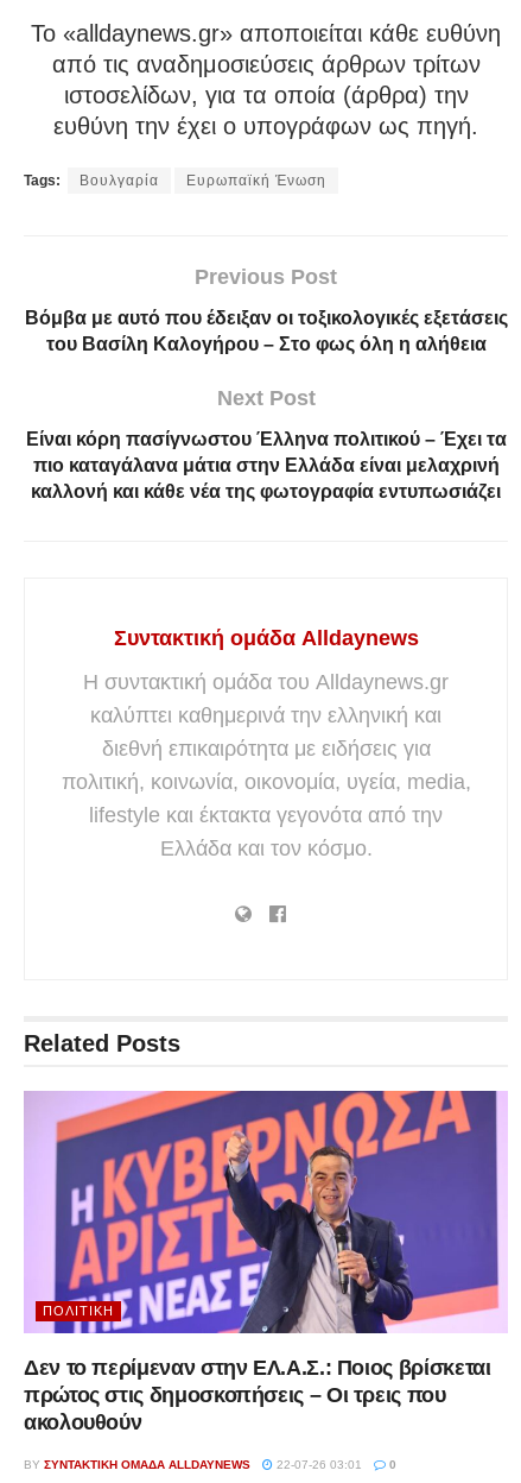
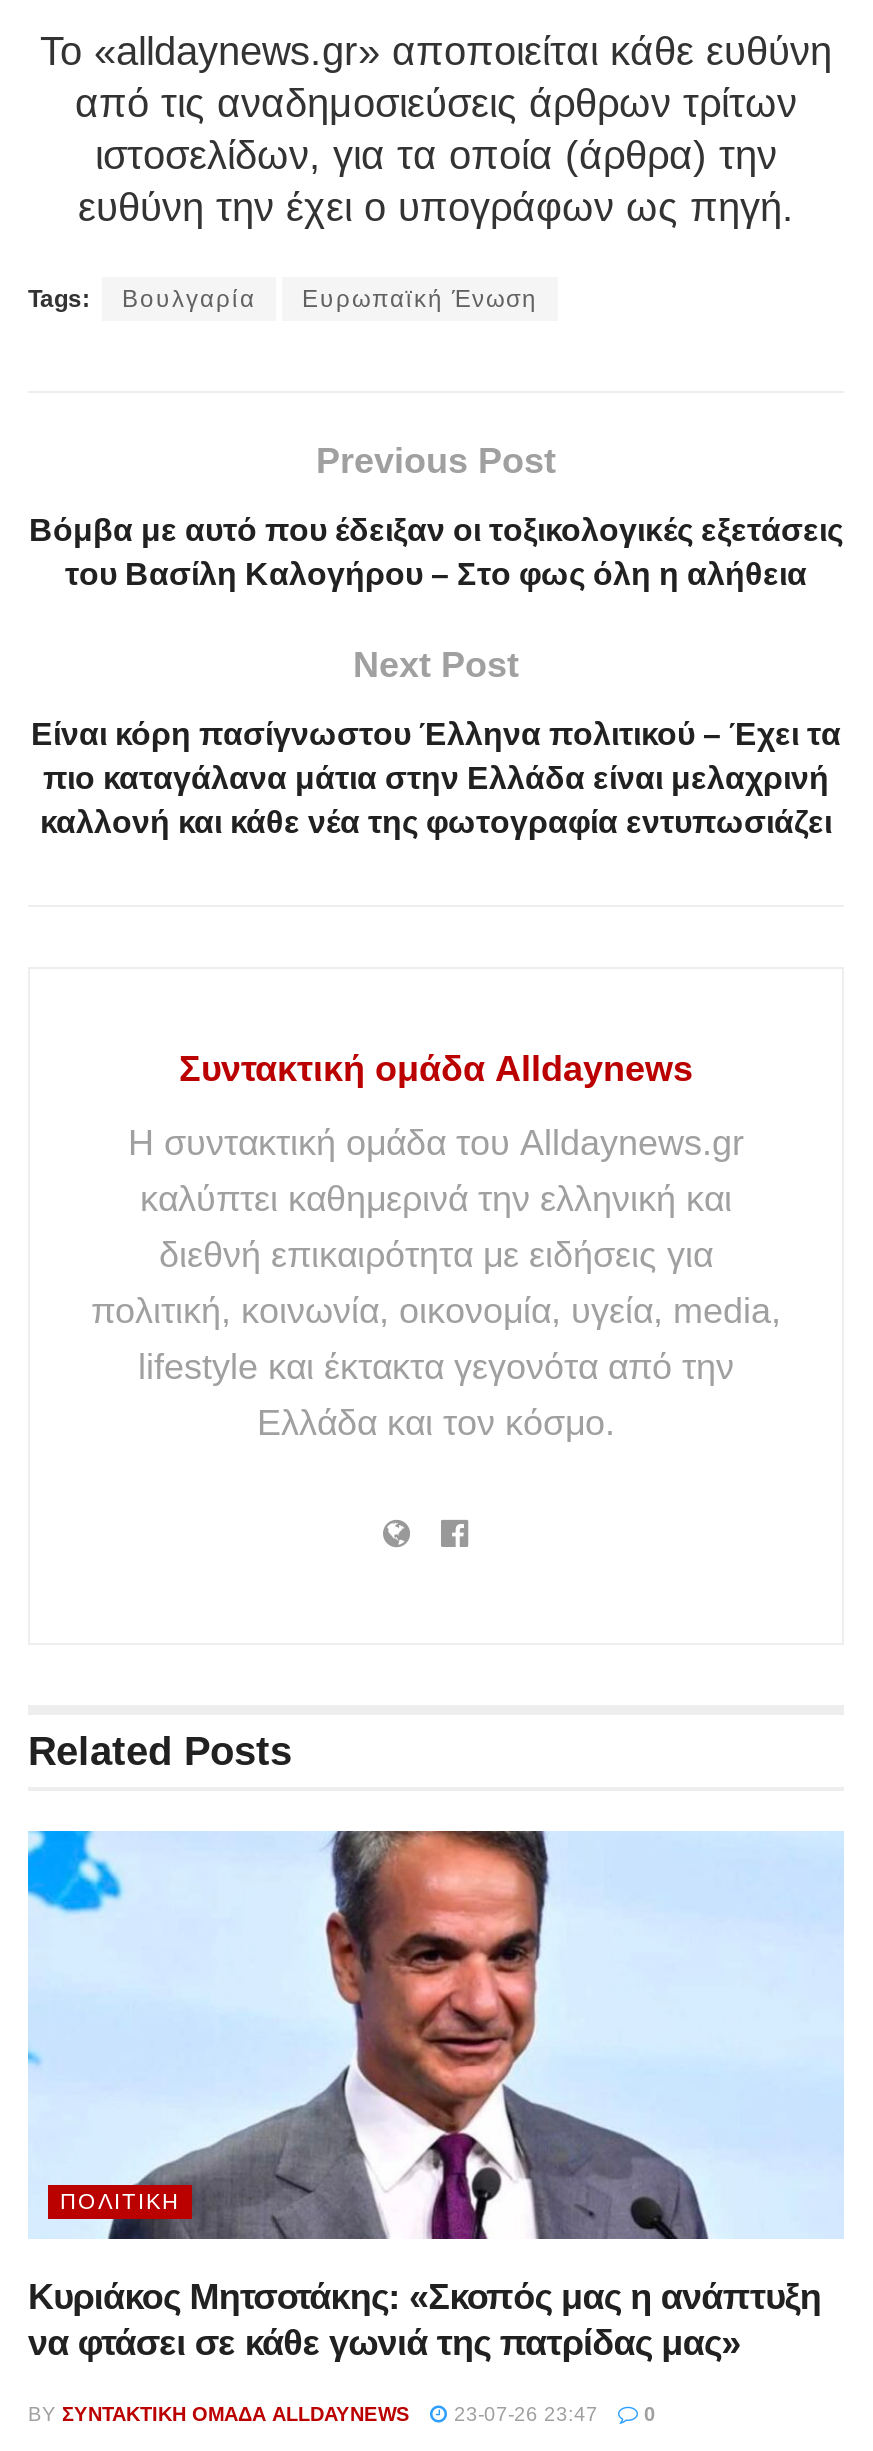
- [image]
- Δεν το περίμεναν στην ΕΛ.Α.Σ.: Ποιος βρίσκεται
- πρώτος στις δημοσκοπήσεις – Οι τρεις που
- ακολουθούν
+ [image]
+ Κυριάκος Μητσοτάκης: «Σκοπός μας η ανάπτυξη
+ να φτάσει σε κάθε γωνιά της πατρίδας μας»

- BY ΣΥΝΤΑΚΤΙΚΉ ΟΜΆΔΑ ALLDAYNEWS 22-07-26 03:01 0
+ BY ΣΥΝΤΑΚΤΙΚΉ ΟΜΆΔΑ ALLDAYNEWS 23-07-26 23:47 0
